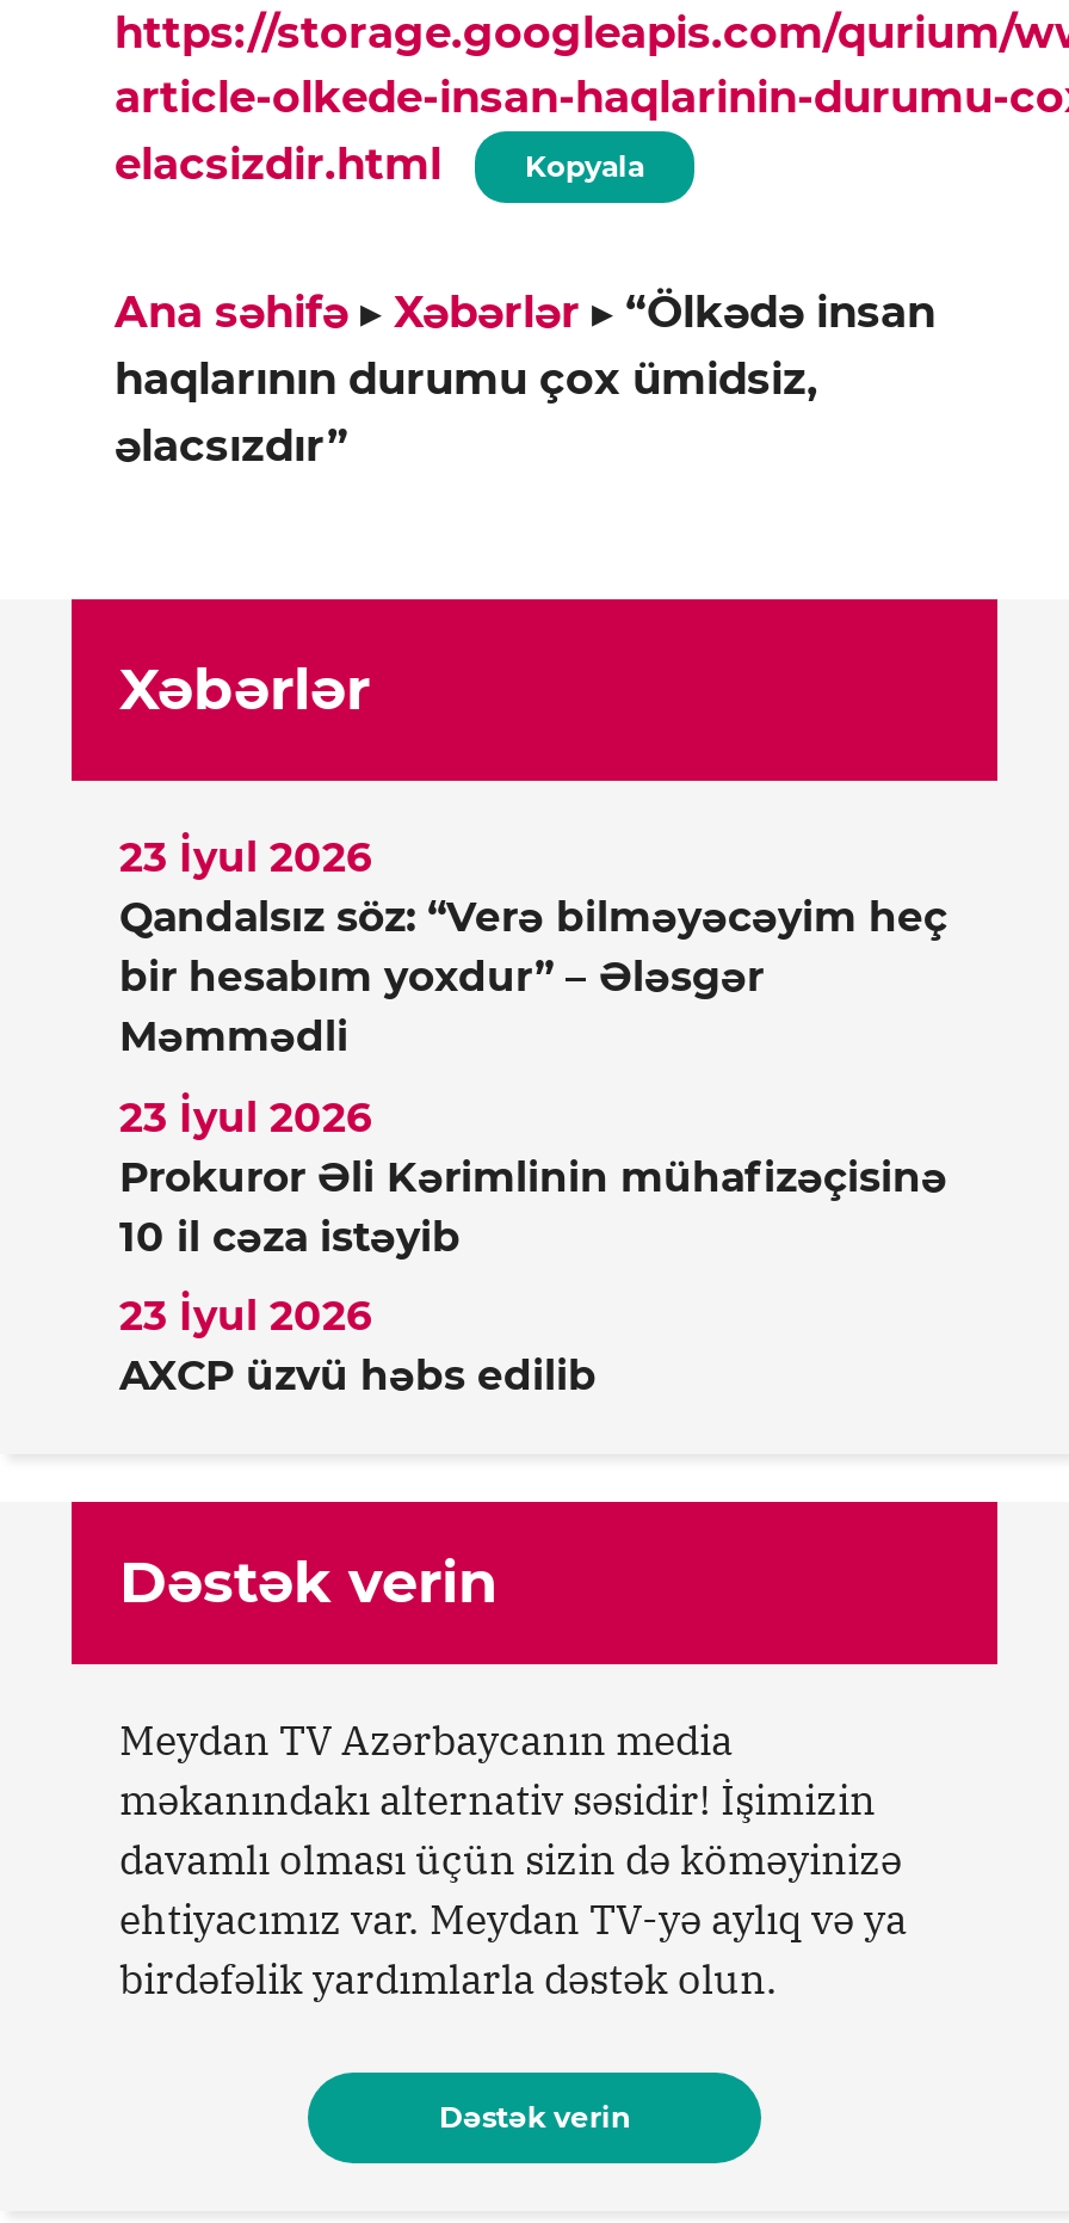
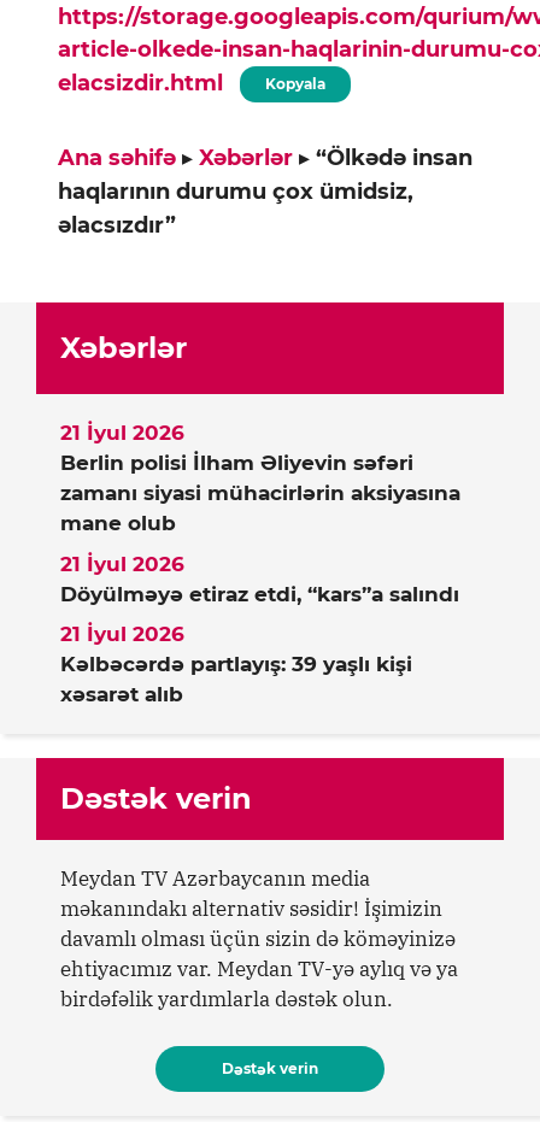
- 23 İyul 2026
+ 21 İyul 2026

- Qandalsız söz: “Verə bilməyəcəyim heç
- bir hesabım yoxdur” – Ələsgər
- Məmmədli
+ Berlin polisi İlham Əliyevin səfəri
+ zamanı siyasi mühacirlərin aksiyasına
+ mane olub

- 23 İyul 2026
+ 21 İyul 2026

- Prokuror Əli Kərimlinin mühafizəçisinə
- 10 il cəza istəyib
+ Döyülməyə etiraz etdi, “kars”a salındı

- 23 İyul 2026
+ 21 İyul 2026

- AXCP üzvü həbs edilib
+ Kəlbəcərdə partlayış: 39 yaşlı kişi
+ xəsarət alıb
